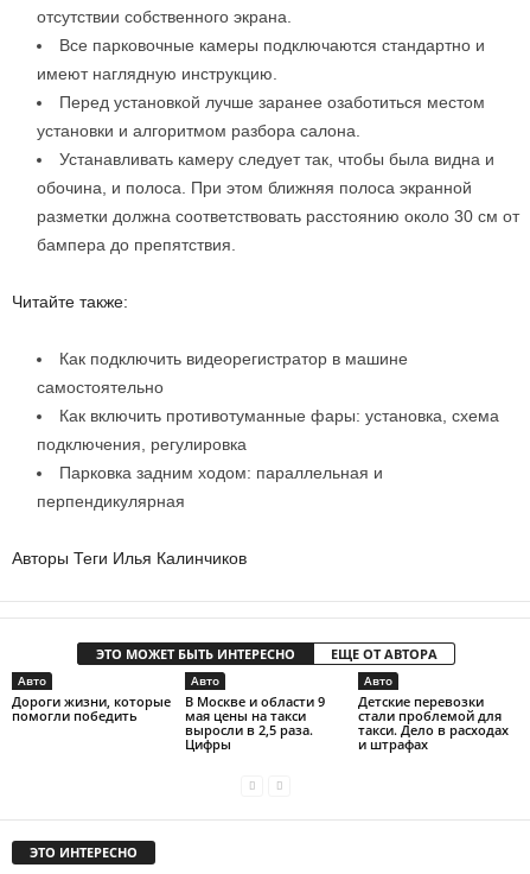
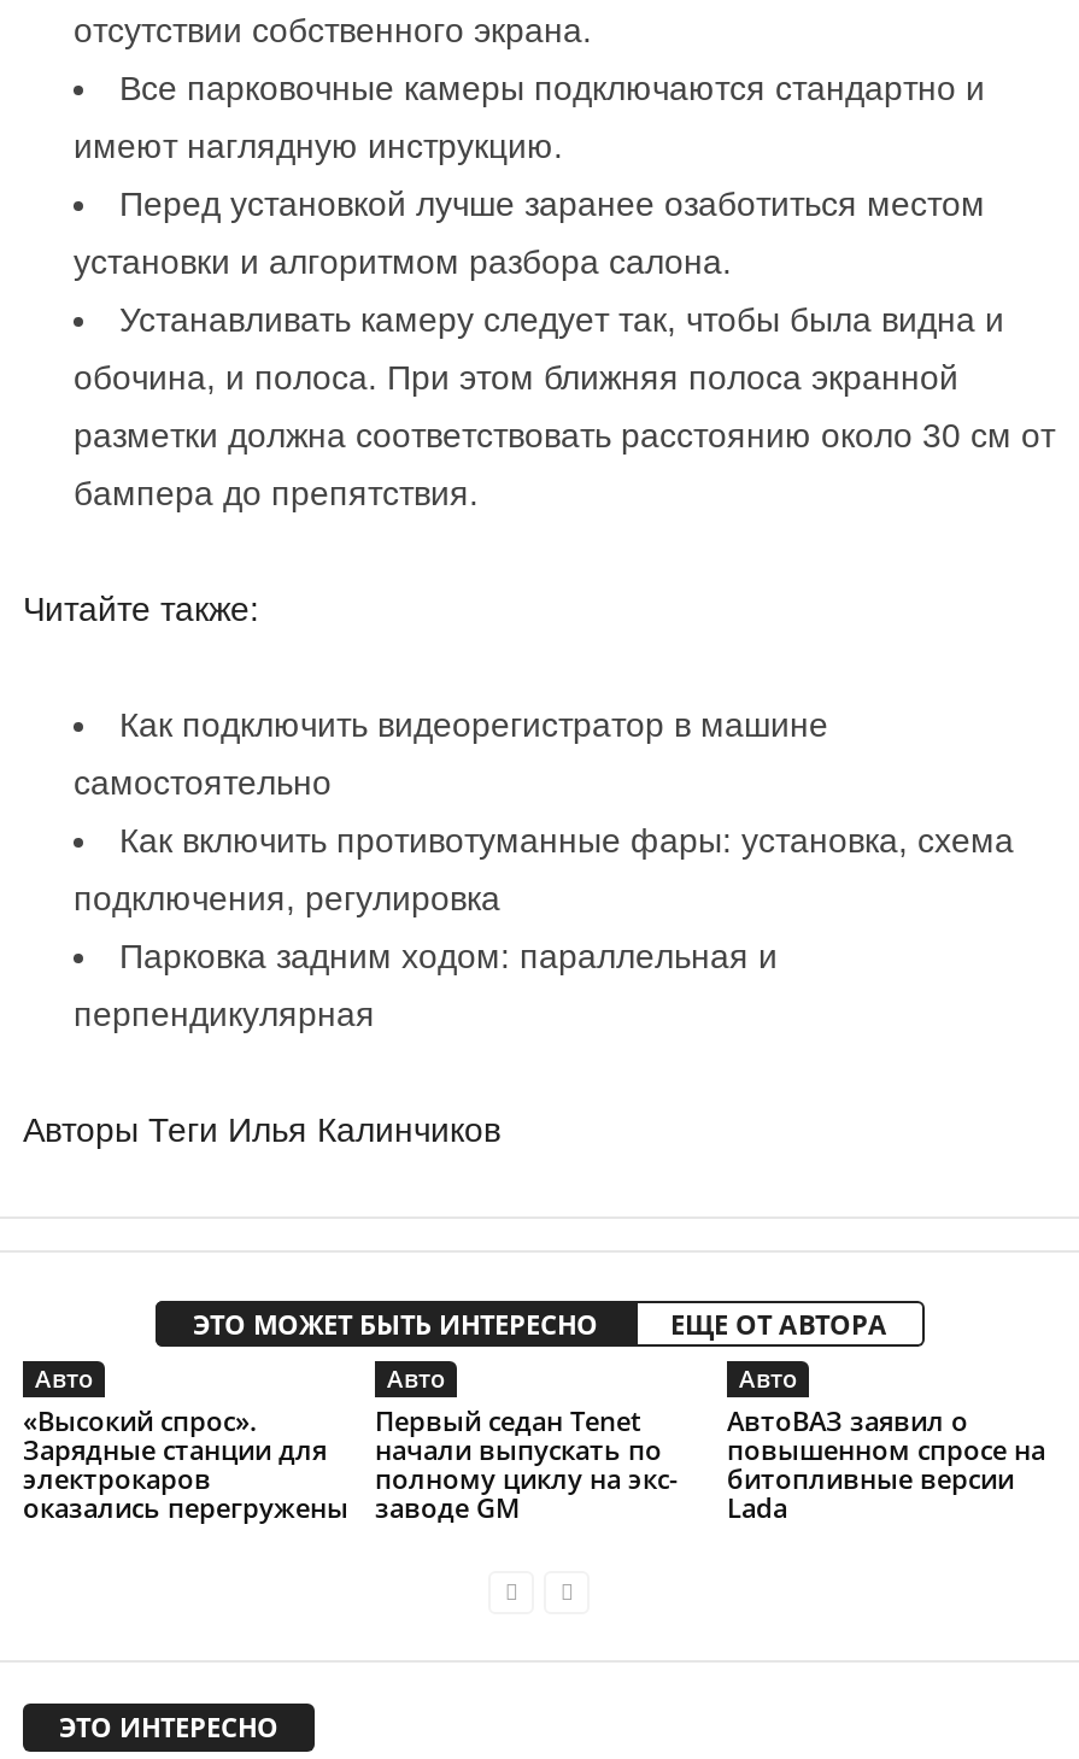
- Дороги жизни, которые
- помогли победить
+ «Высокий спрос».
+ Зарядные станции для
+ электрокаров
+ оказались перегружены

- В Москве и области 9
- мая цены на такси
- выросли в 2,5 раза.
- Цифры
+ Первый седан Tenet
+ начали выпускать по
+ полному циклу на экс-
+ заводе GM

- Детские перевозки
- стали проблемой для
- такси. Дело в расходах
- и штрафах
+ АвтоВАЗ заявил о
+ повышенном спросе на
+ битопливные версии
+ Lada
